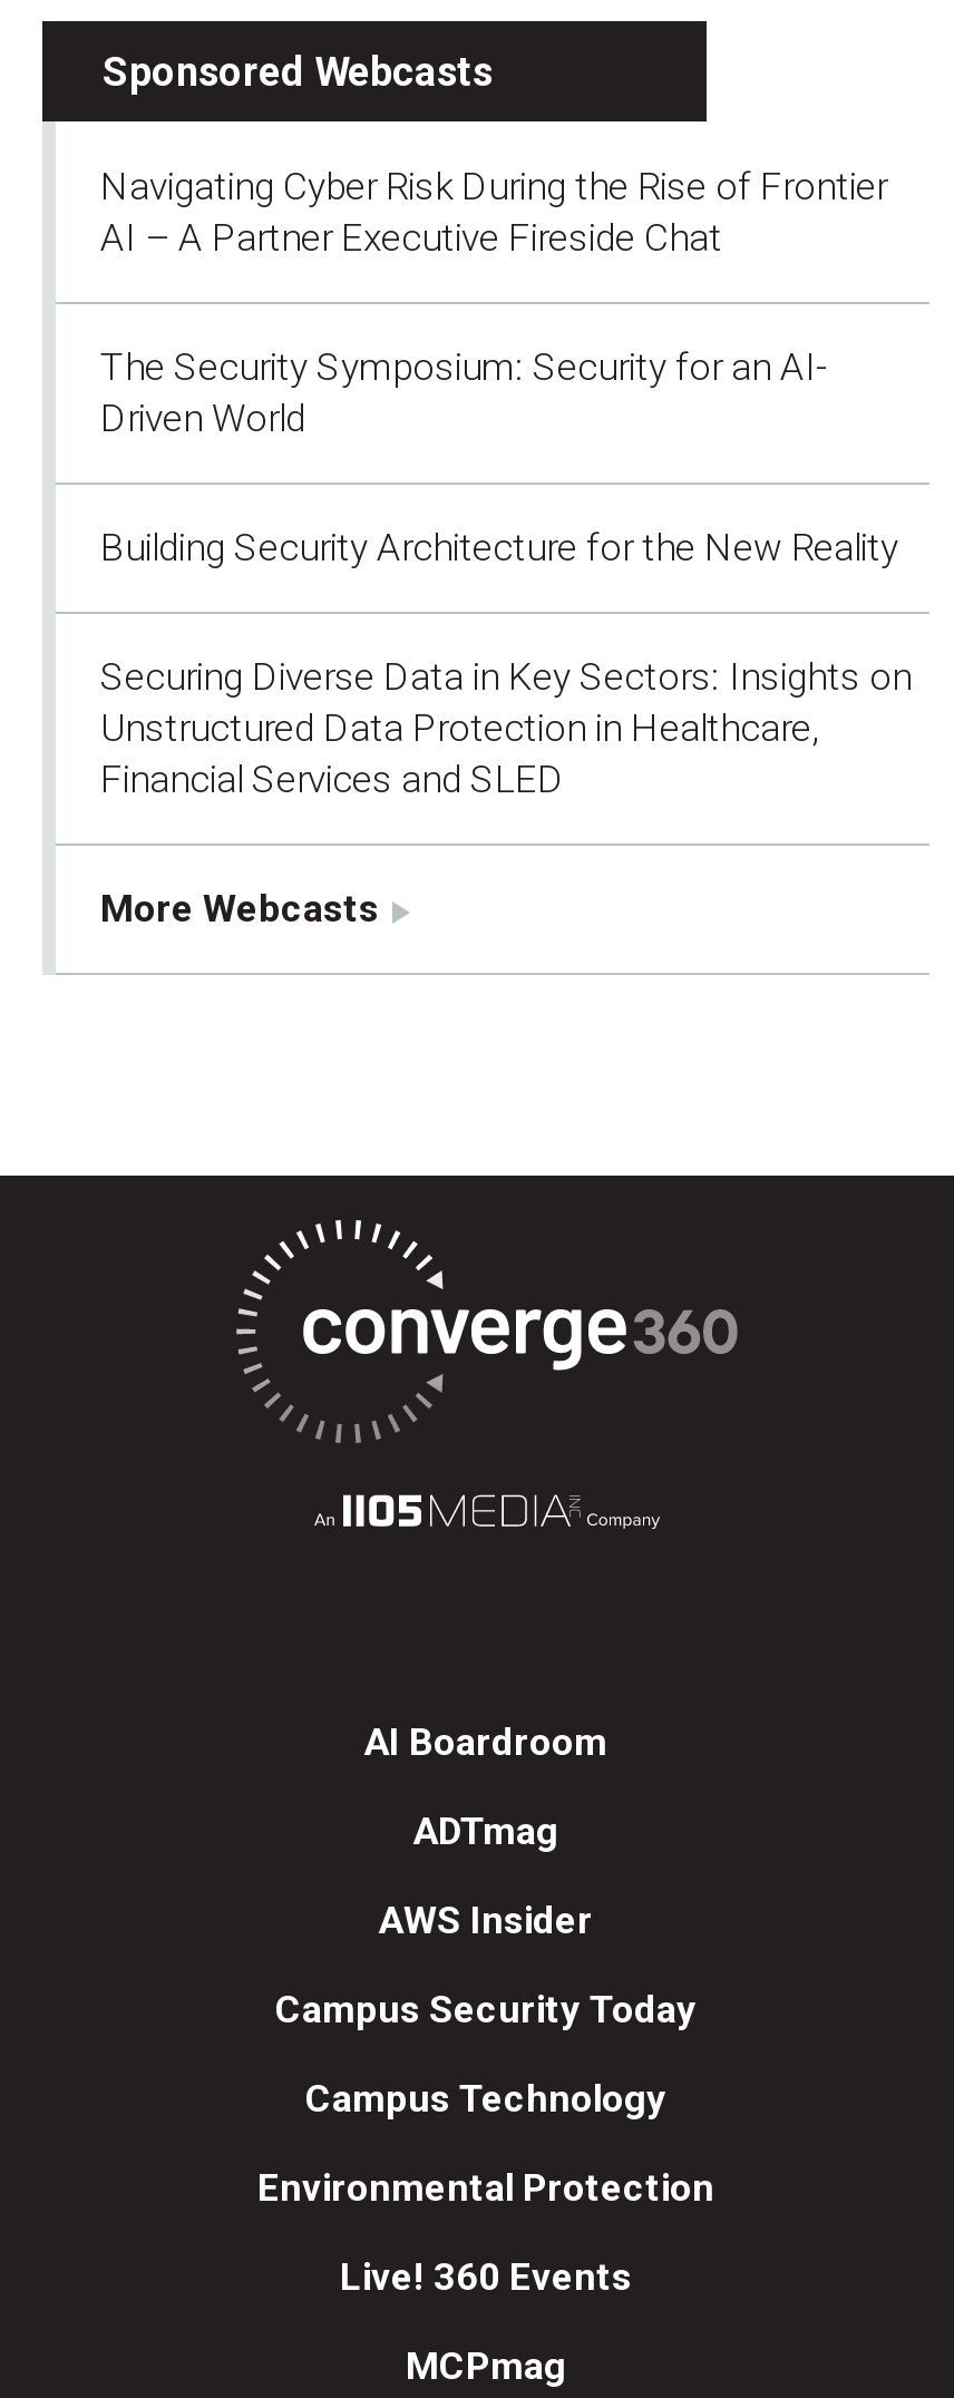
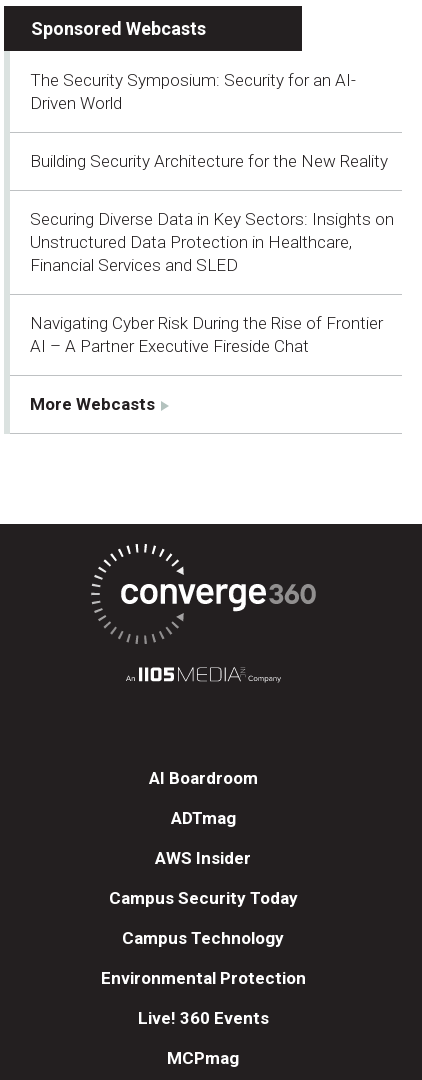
moved down: Navigating Cyber Risk During the Rise of Frontier | AI – A Partner Executive Fireside Chat

moved up: The Security Symposium: Security for an AI- | Driven World | Building Security Architecture for the New Reality | Securing Diverse Data in Key Sectors: Insights on | Unstructured Data Protection in Healthcare, | Financial Services and SLED
